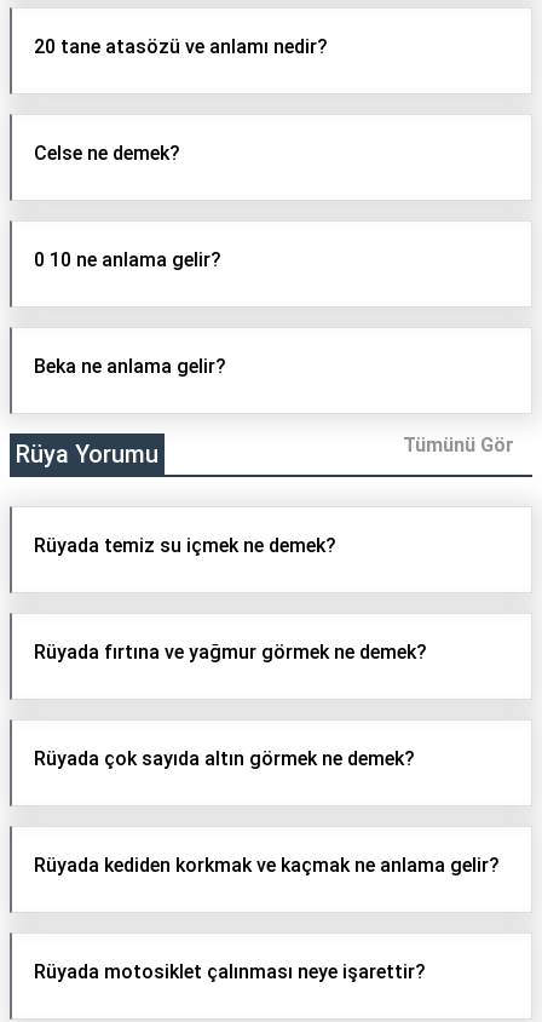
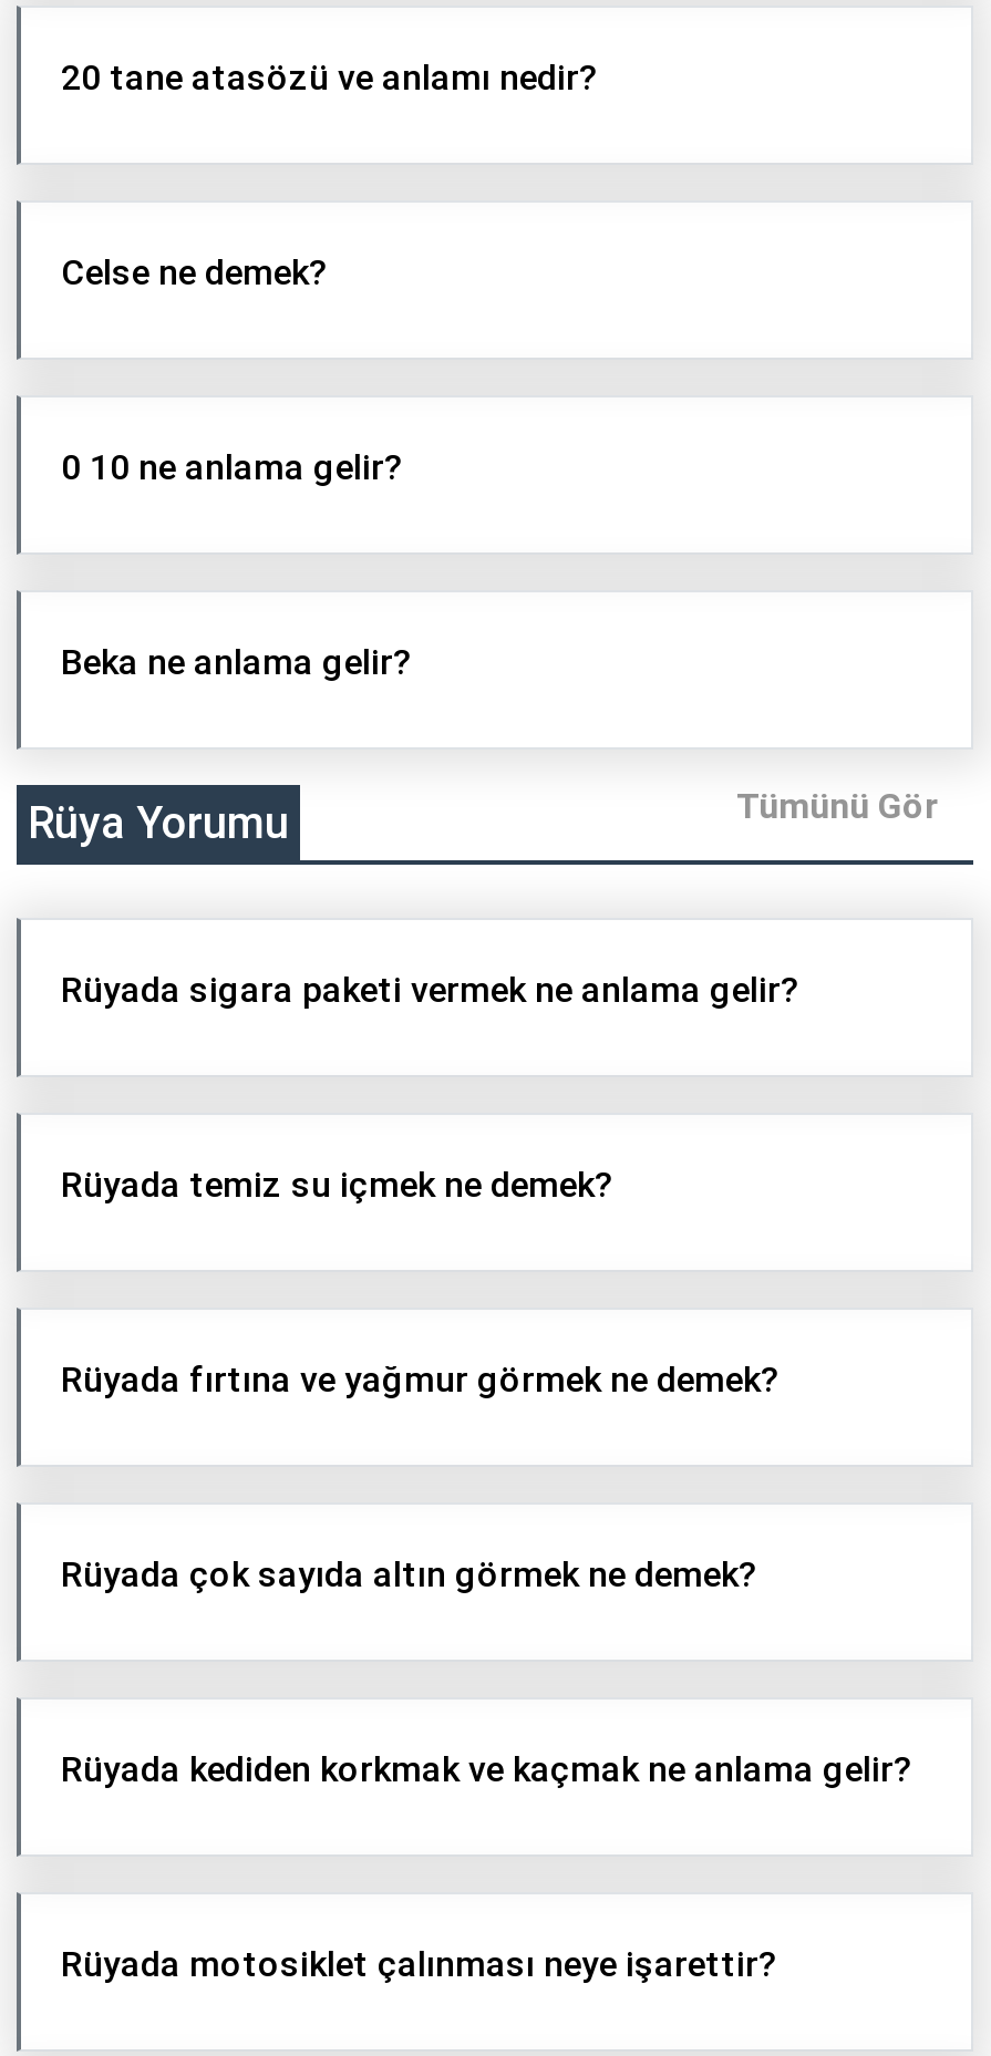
+ Rüyada sigara paketi vermek ne anlama gelir?
